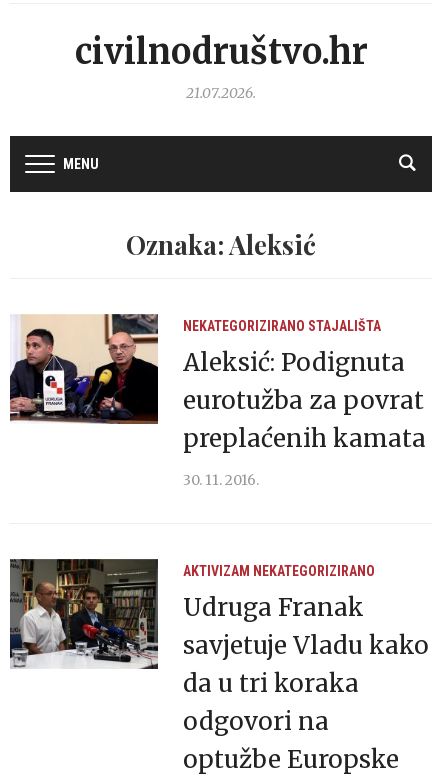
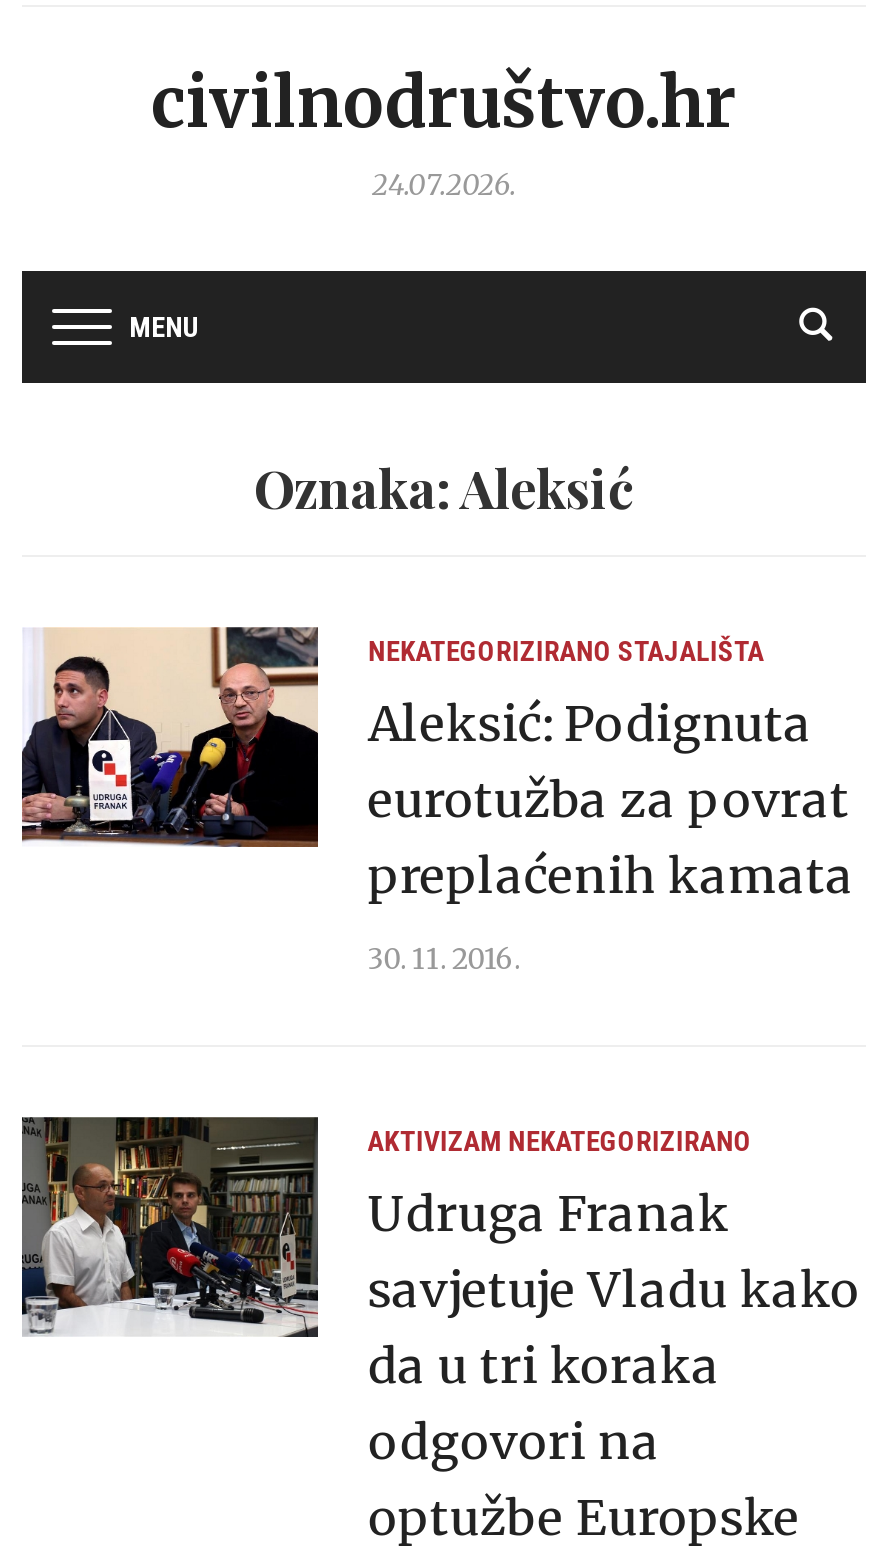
- 21.07.2026.
+ 24.07.2026.
